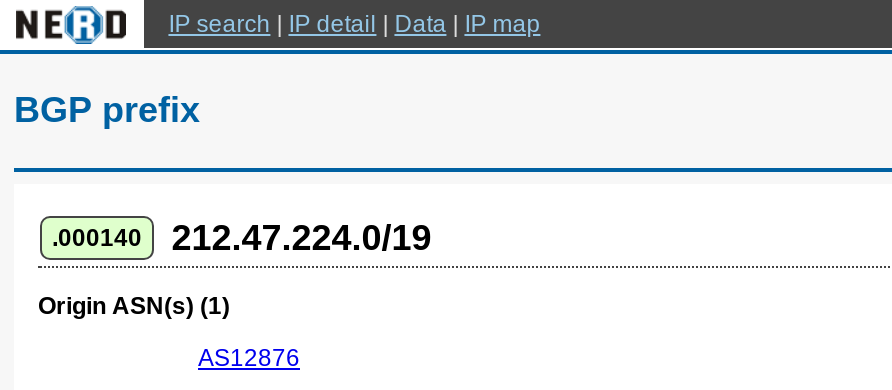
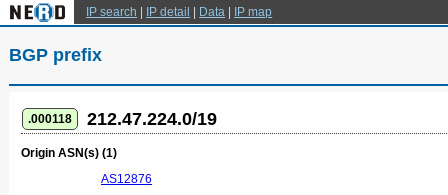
- .000140 212.47.224.0/19
+ .000118 212.47.224.0/19
